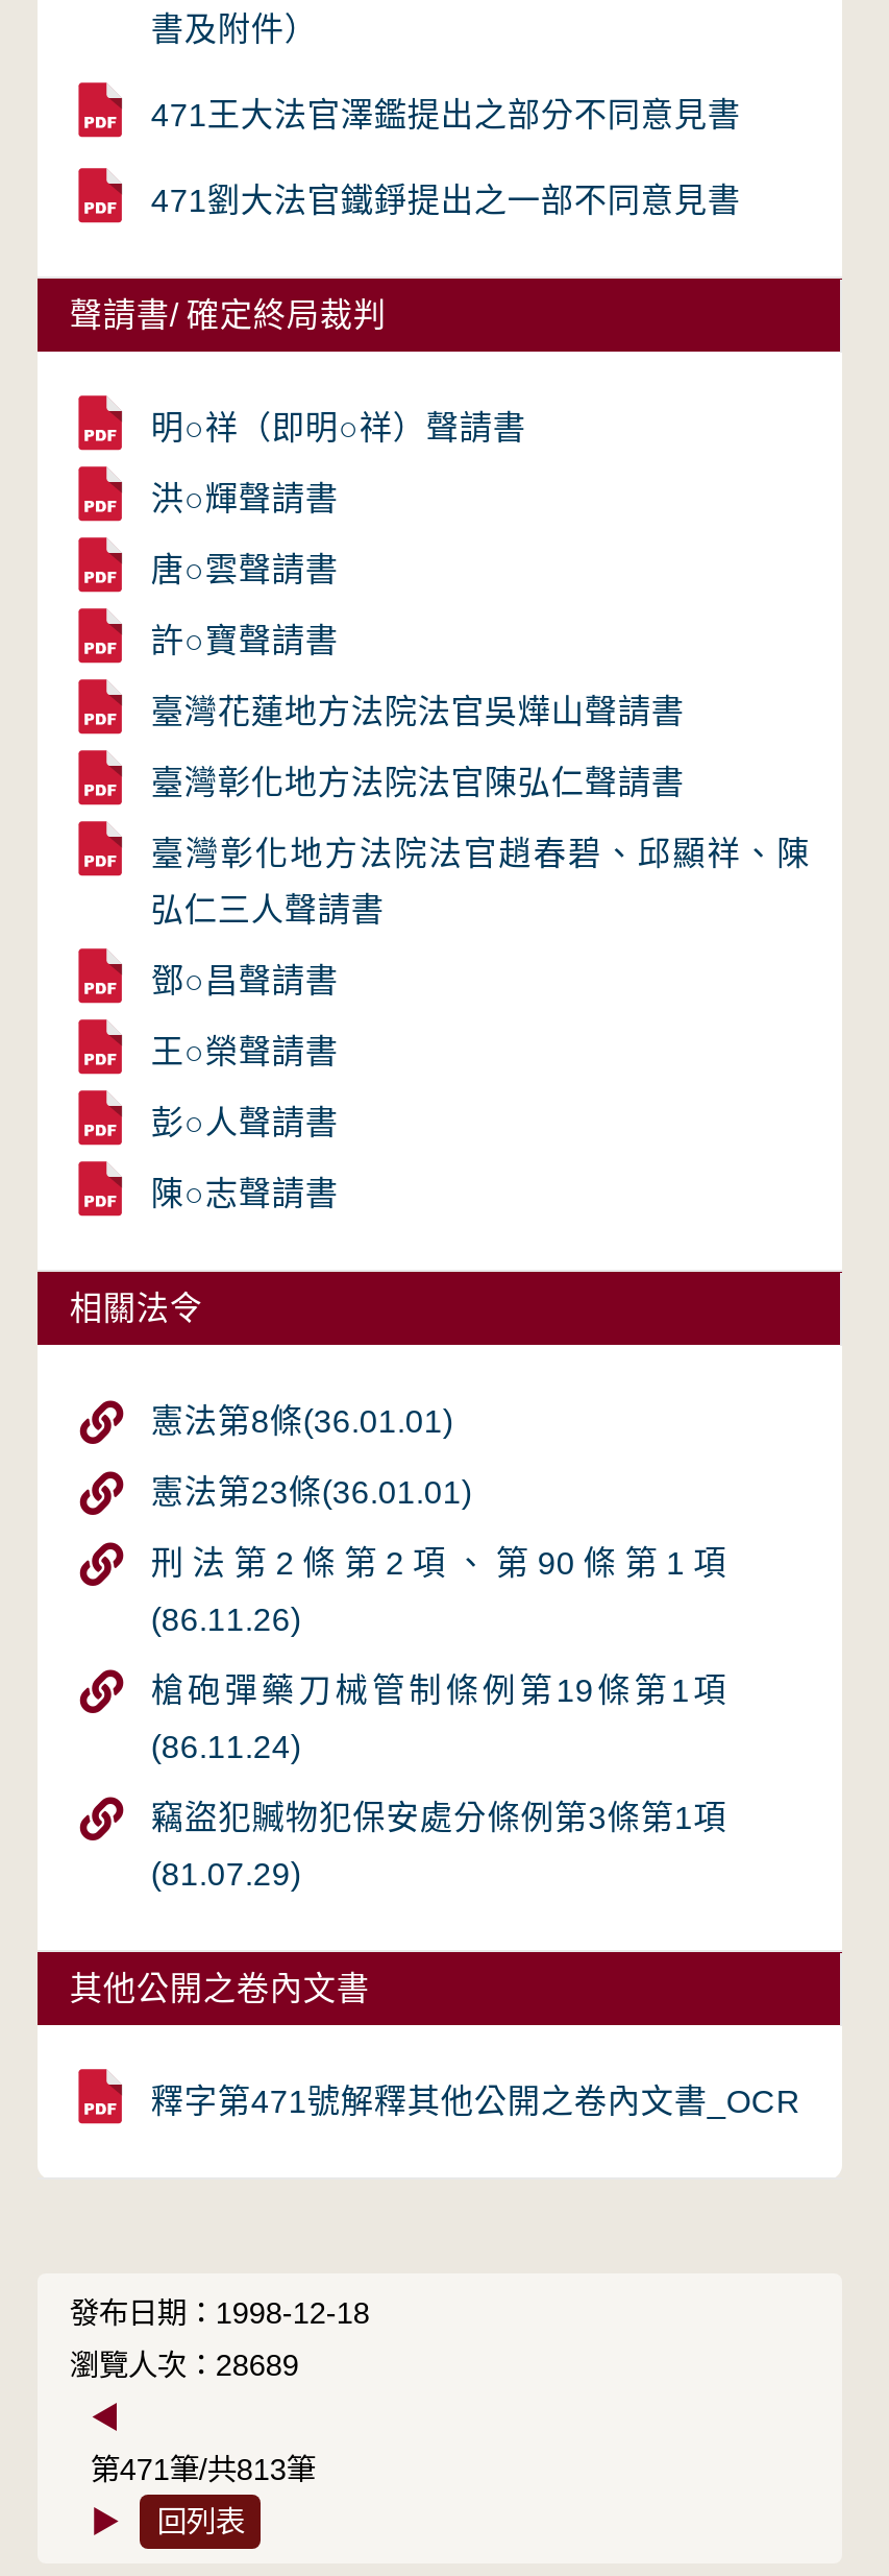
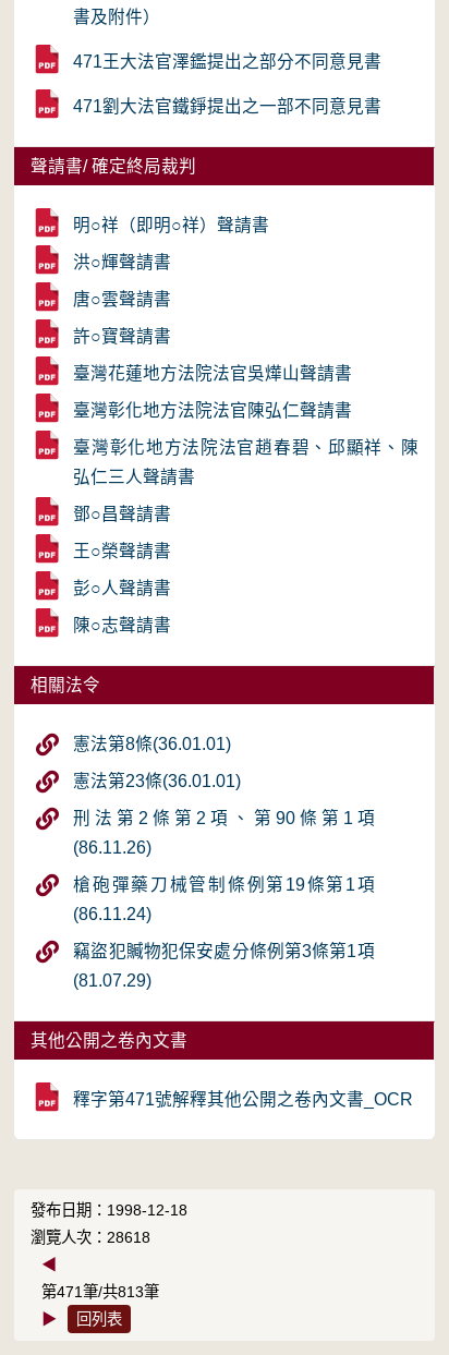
- 瀏覽人次：28689
+ 瀏覽人次：28618
